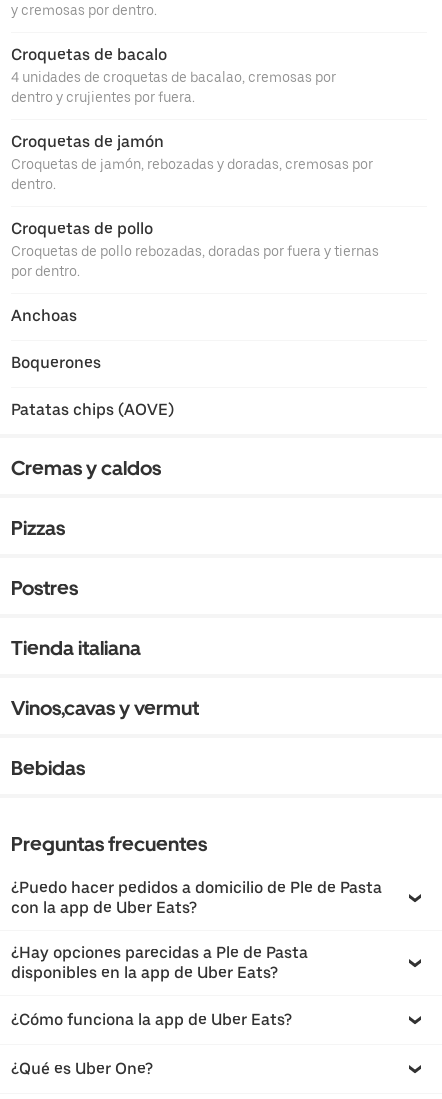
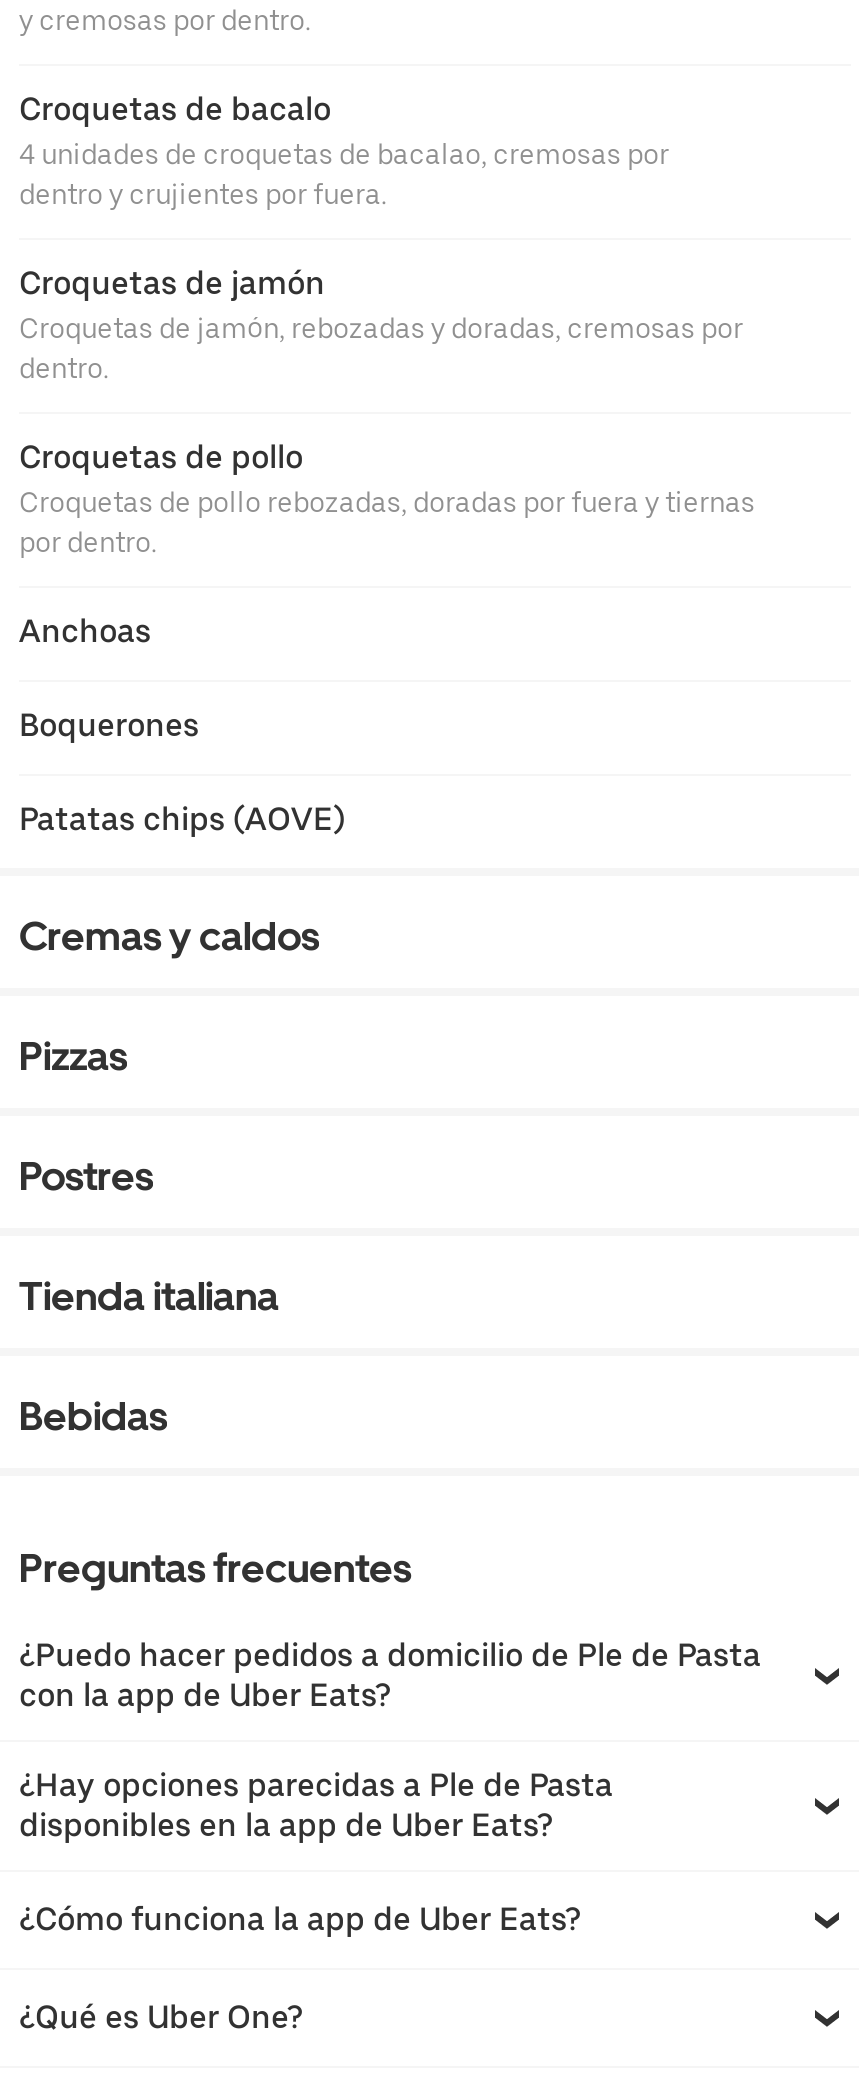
- Vinos,cavas y vermut
